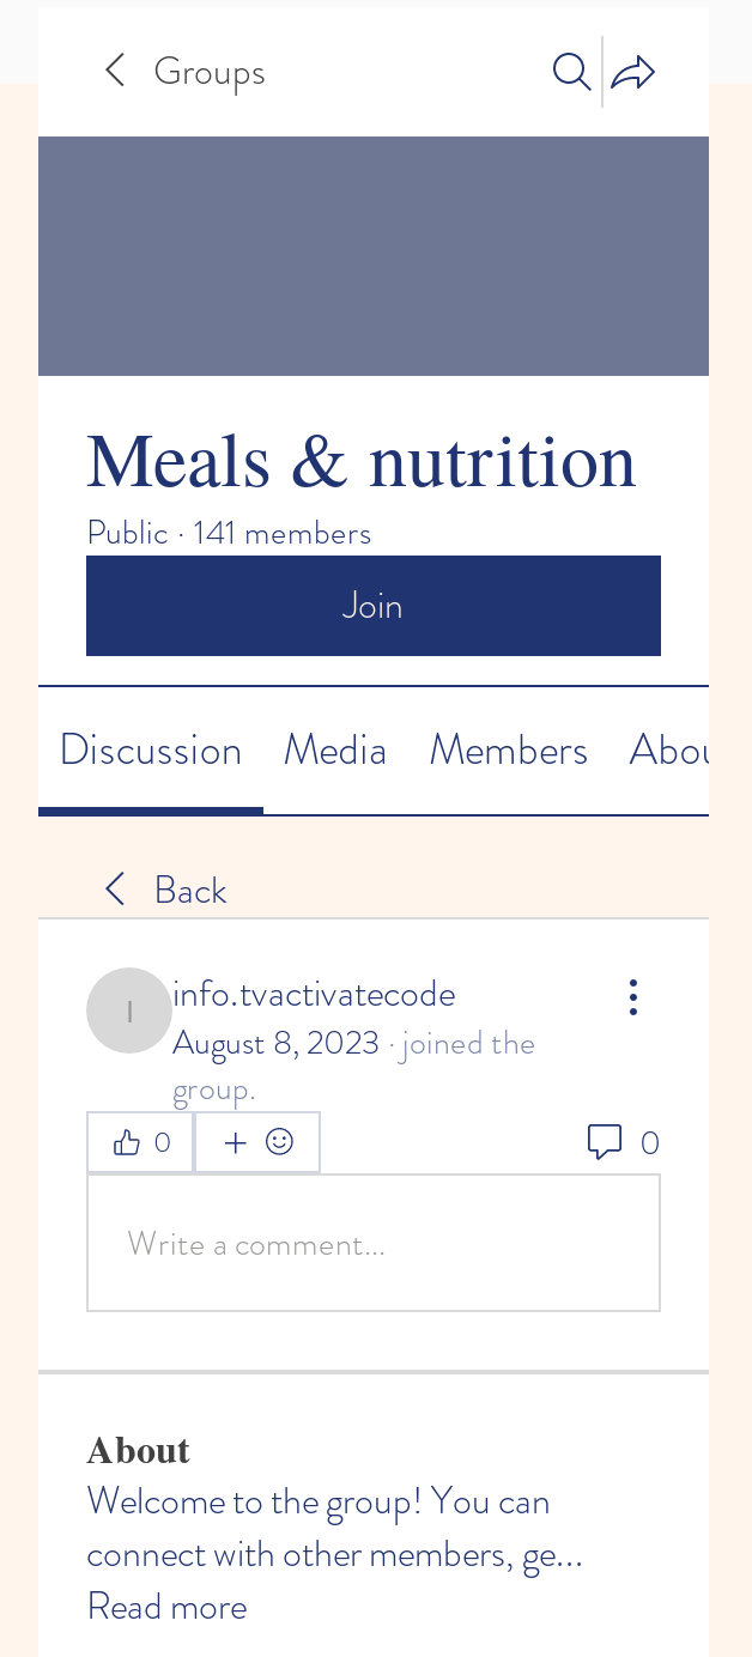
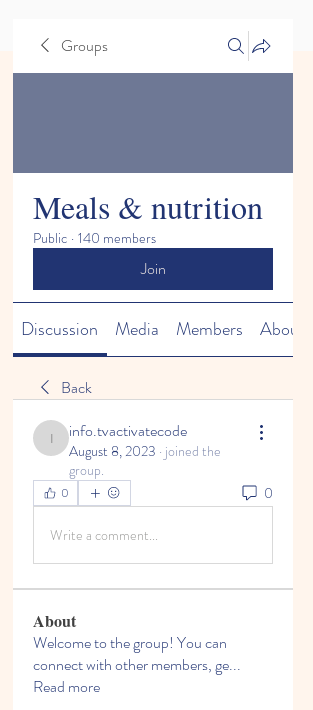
- Public · 141 members
+ Public · 140 members
